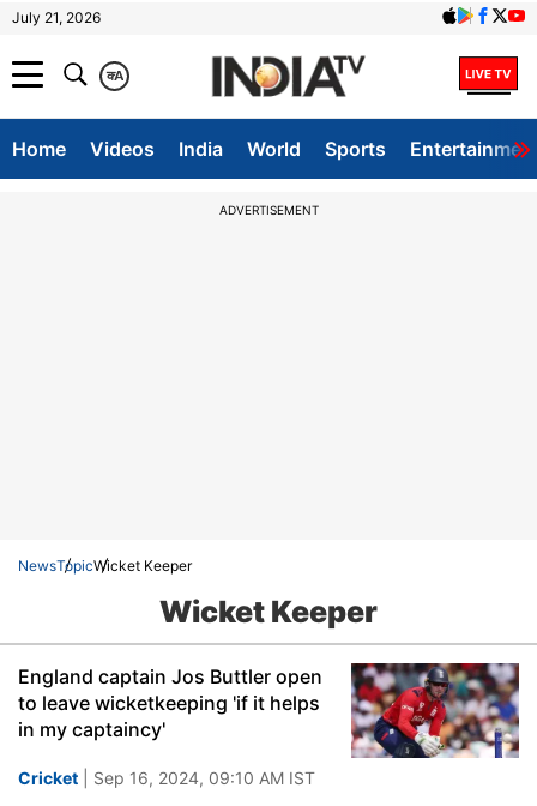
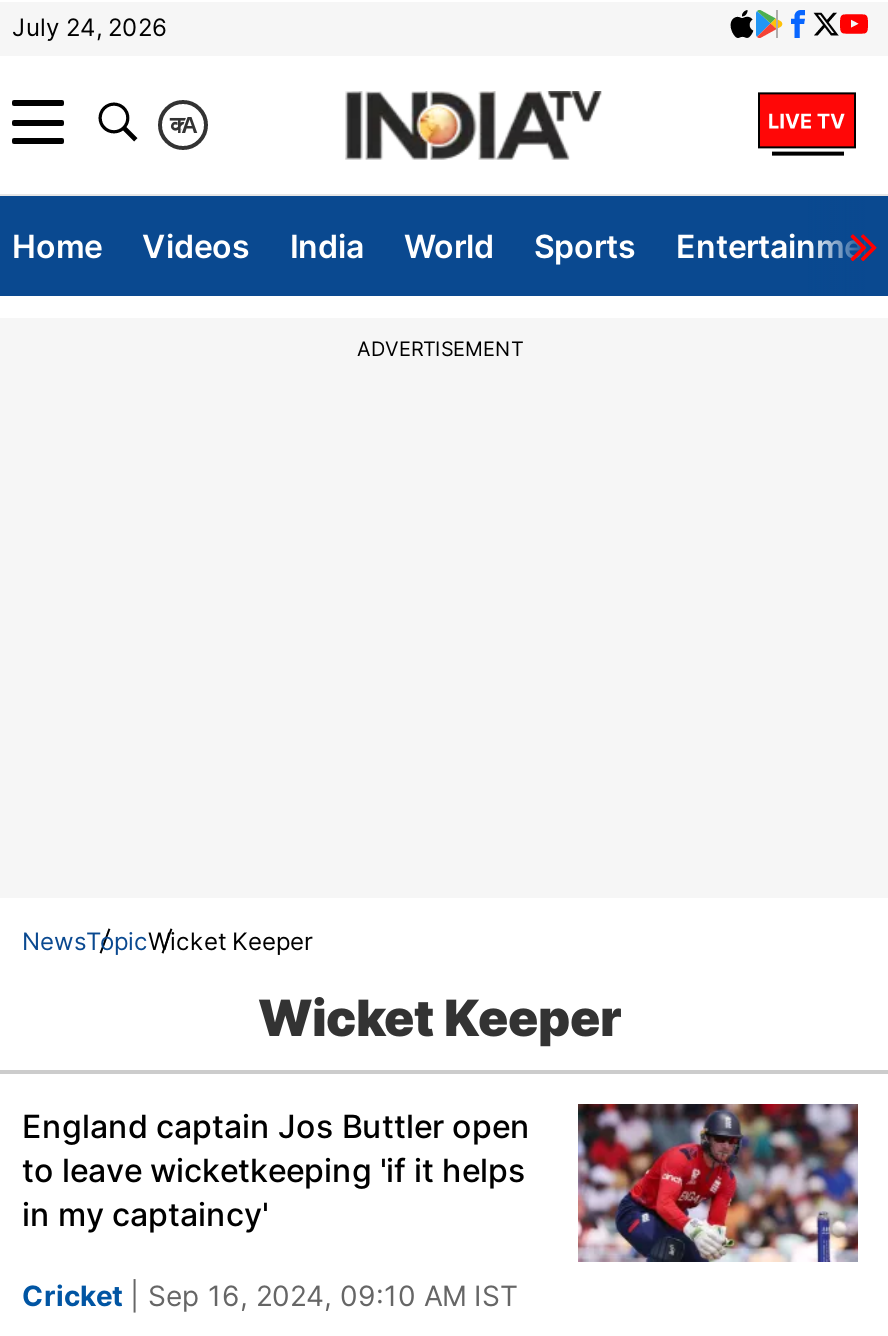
- July 21, 2026
+ July 24, 2026
